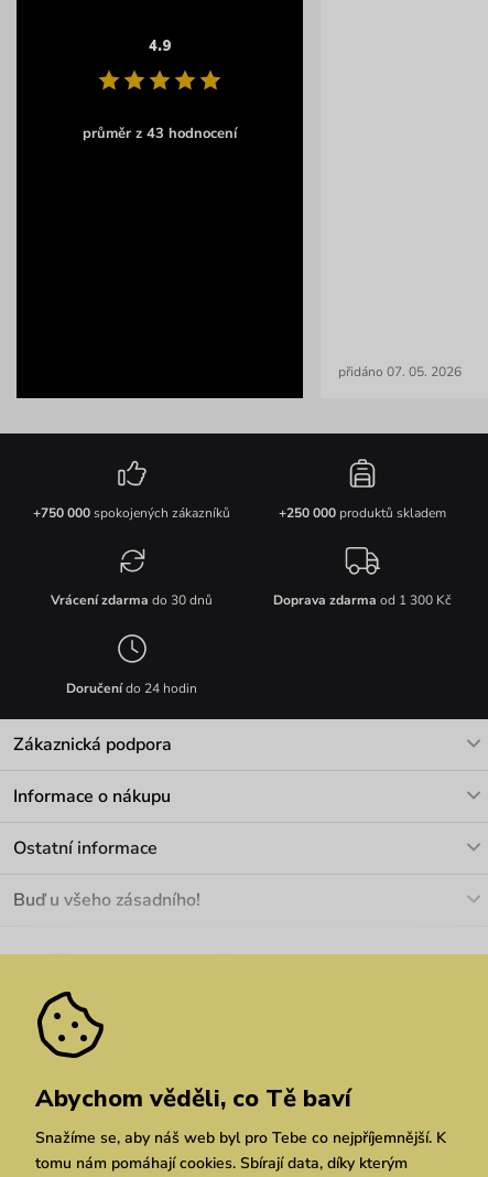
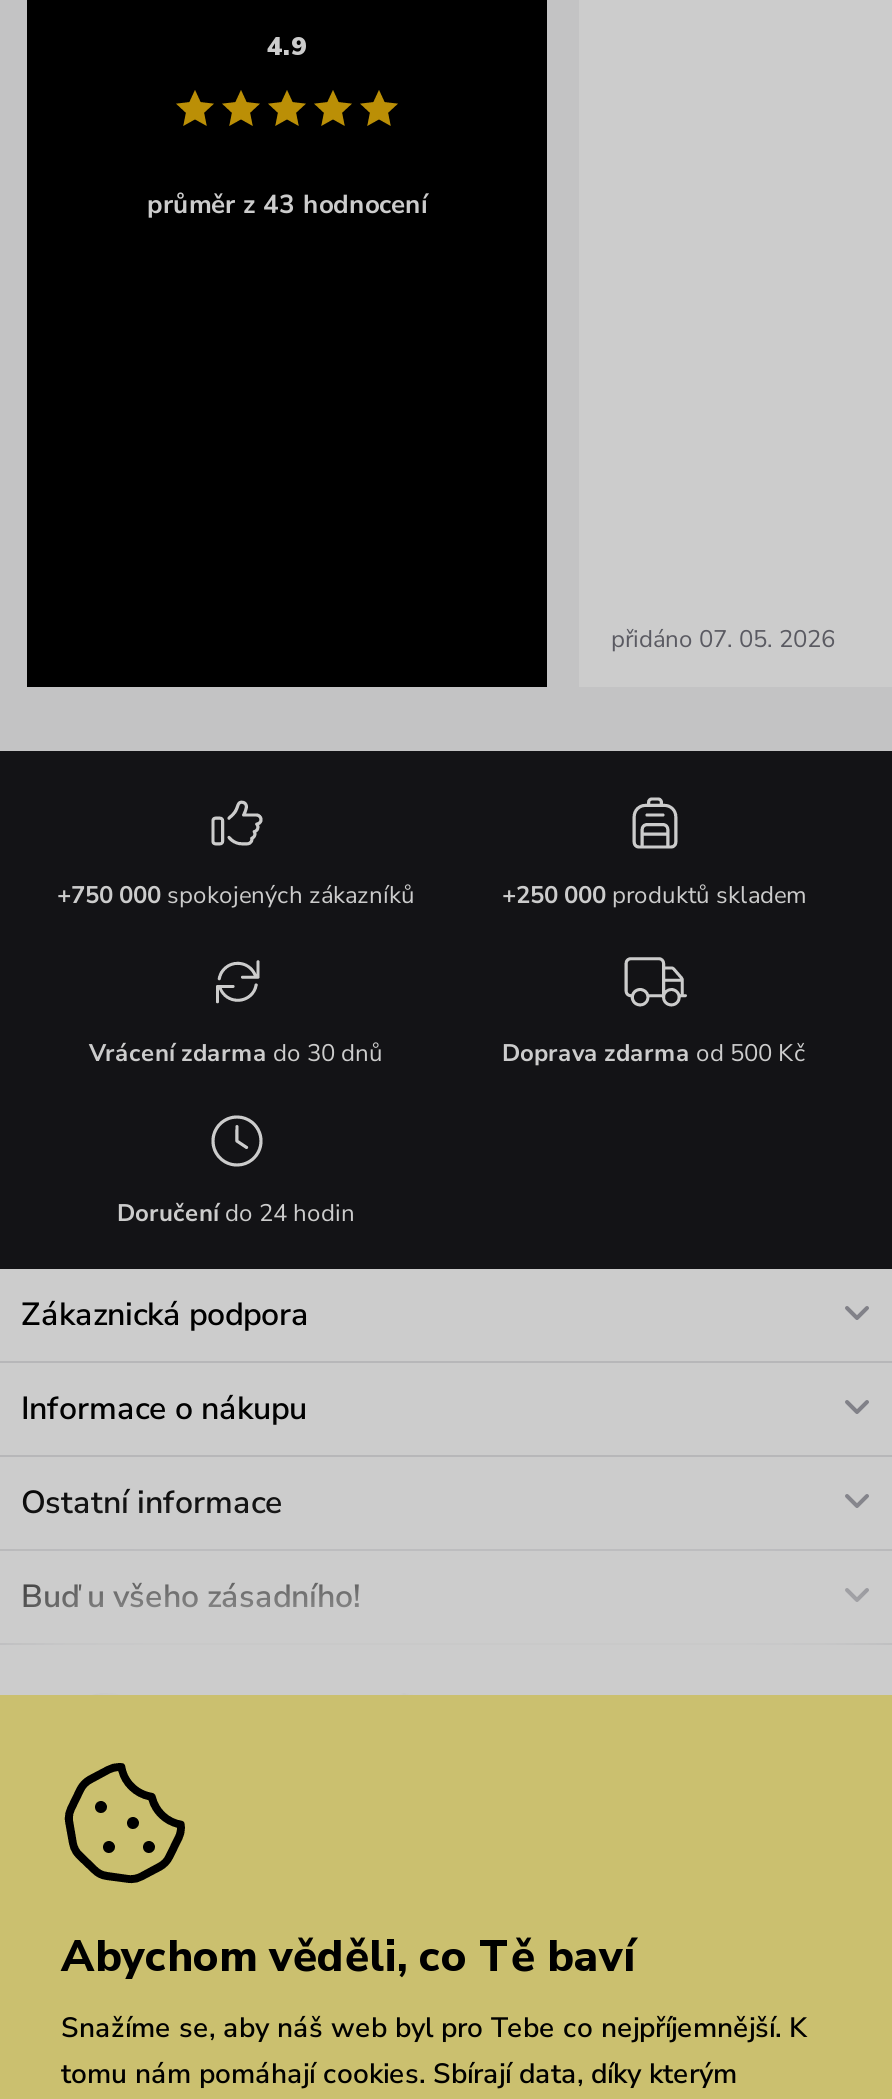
- Doprava zdarma od 1 300 Kč
+ Doprava zdarma od 500 Kč
